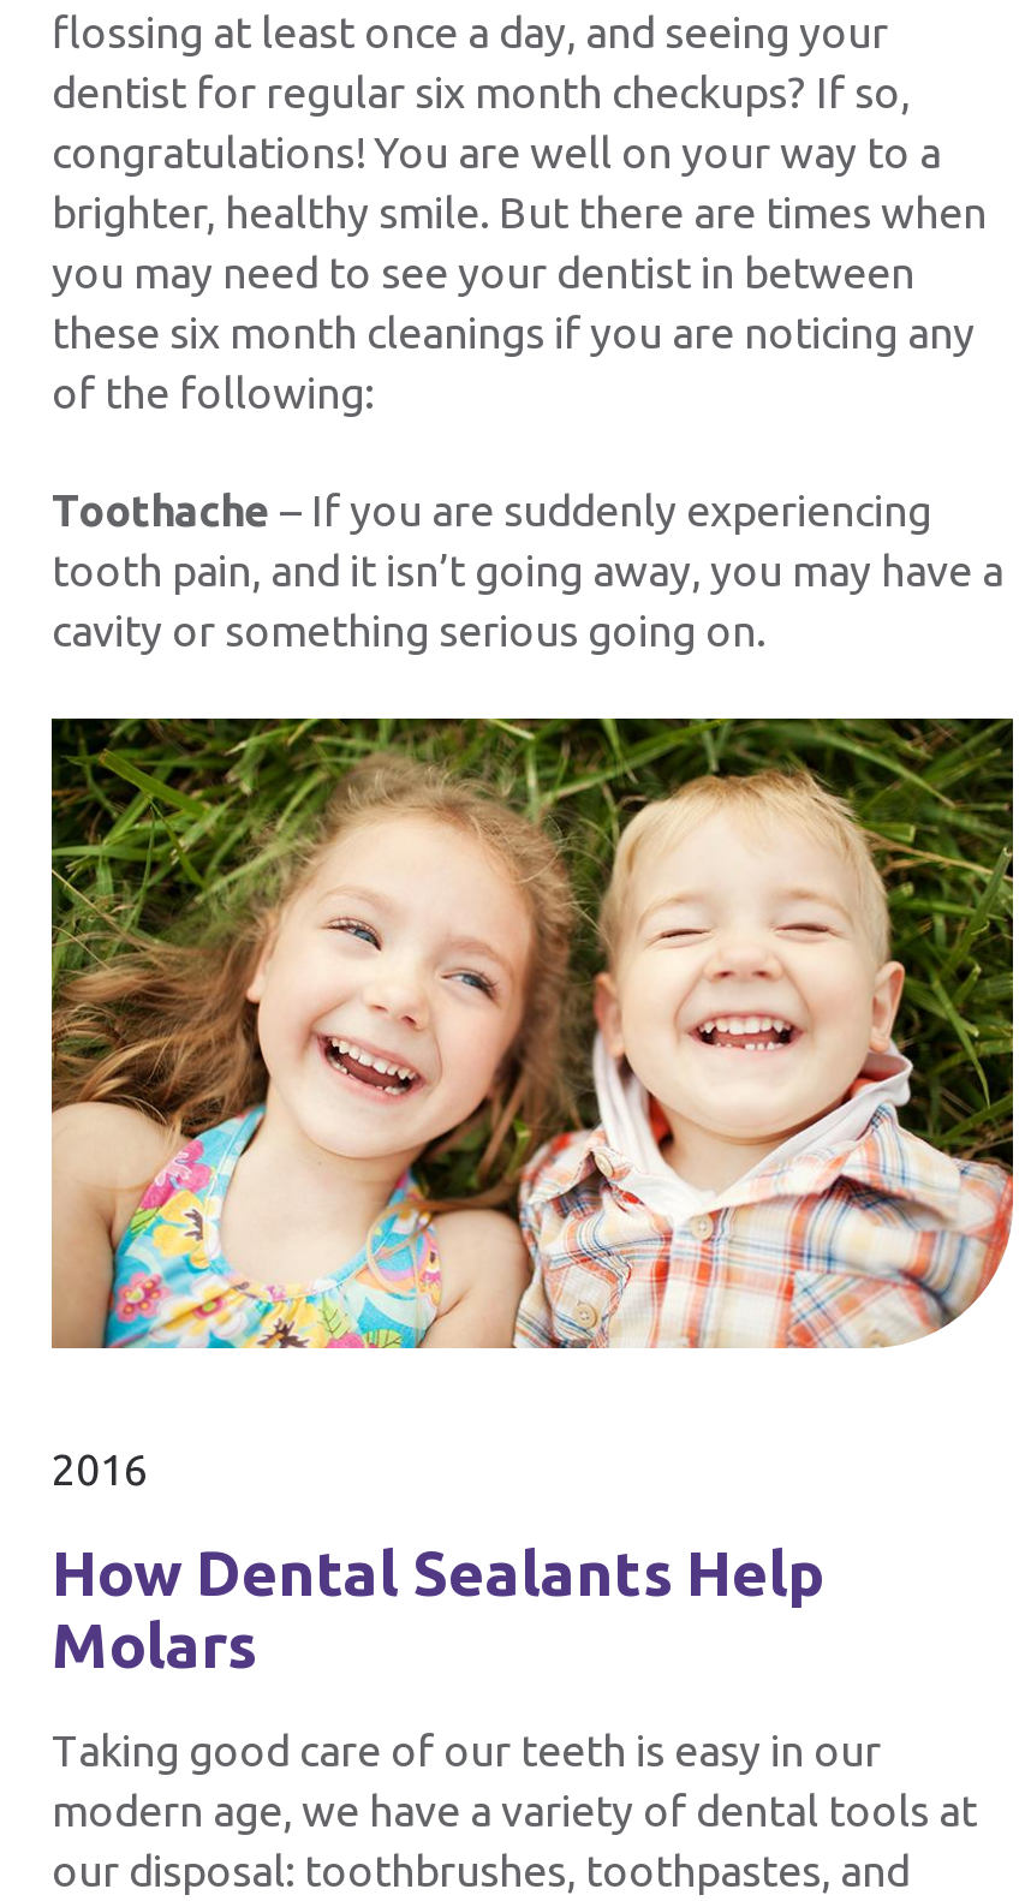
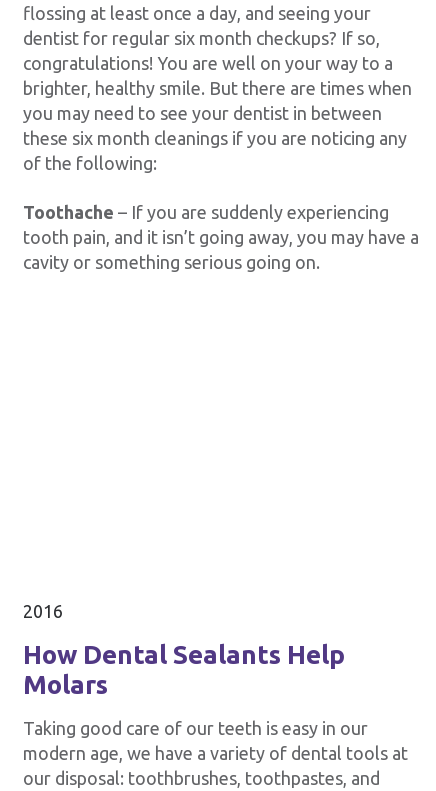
- [image]
